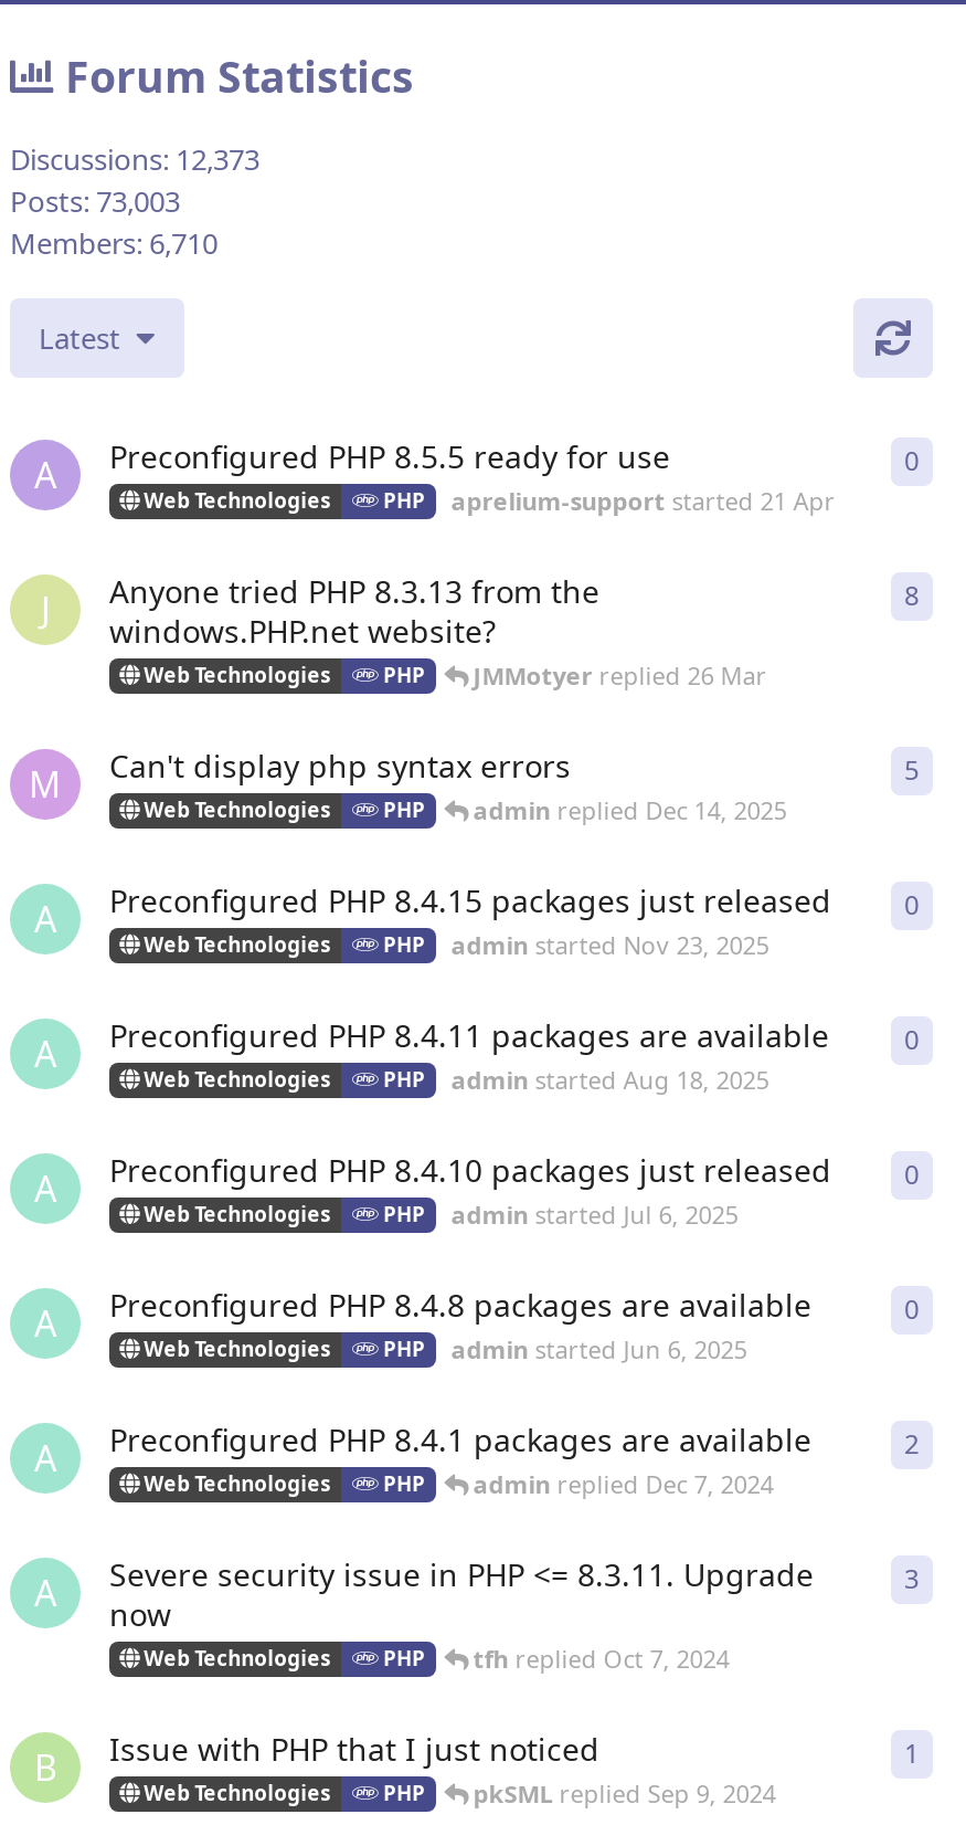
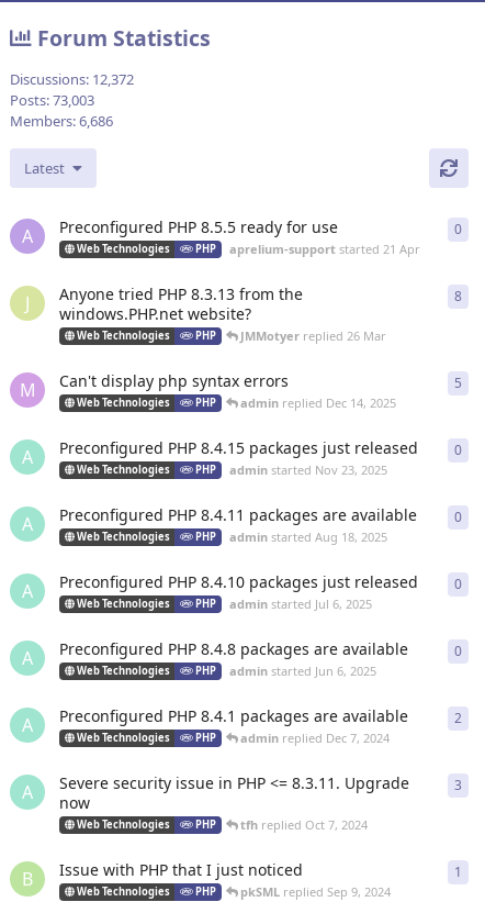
- Discussions: 12,373
+ Discussions: 12,372

- Members: 6,710
+ Members: 6,686
